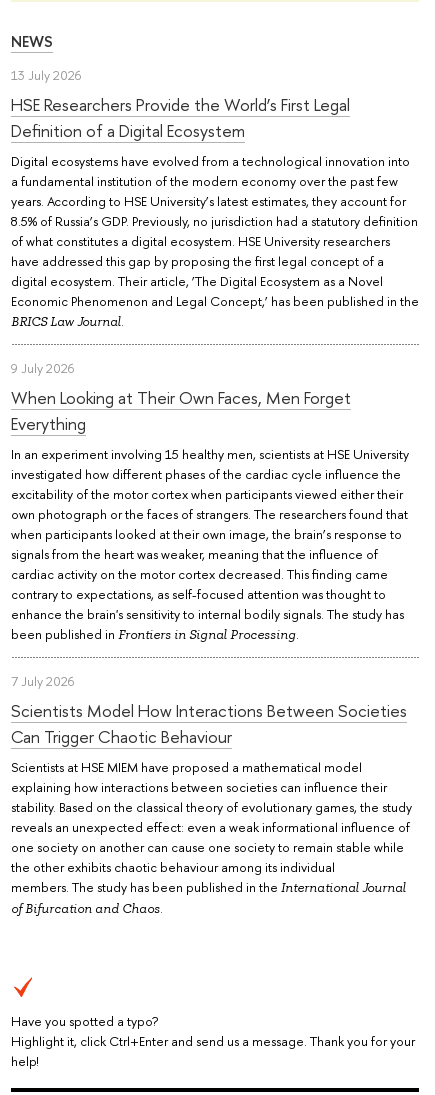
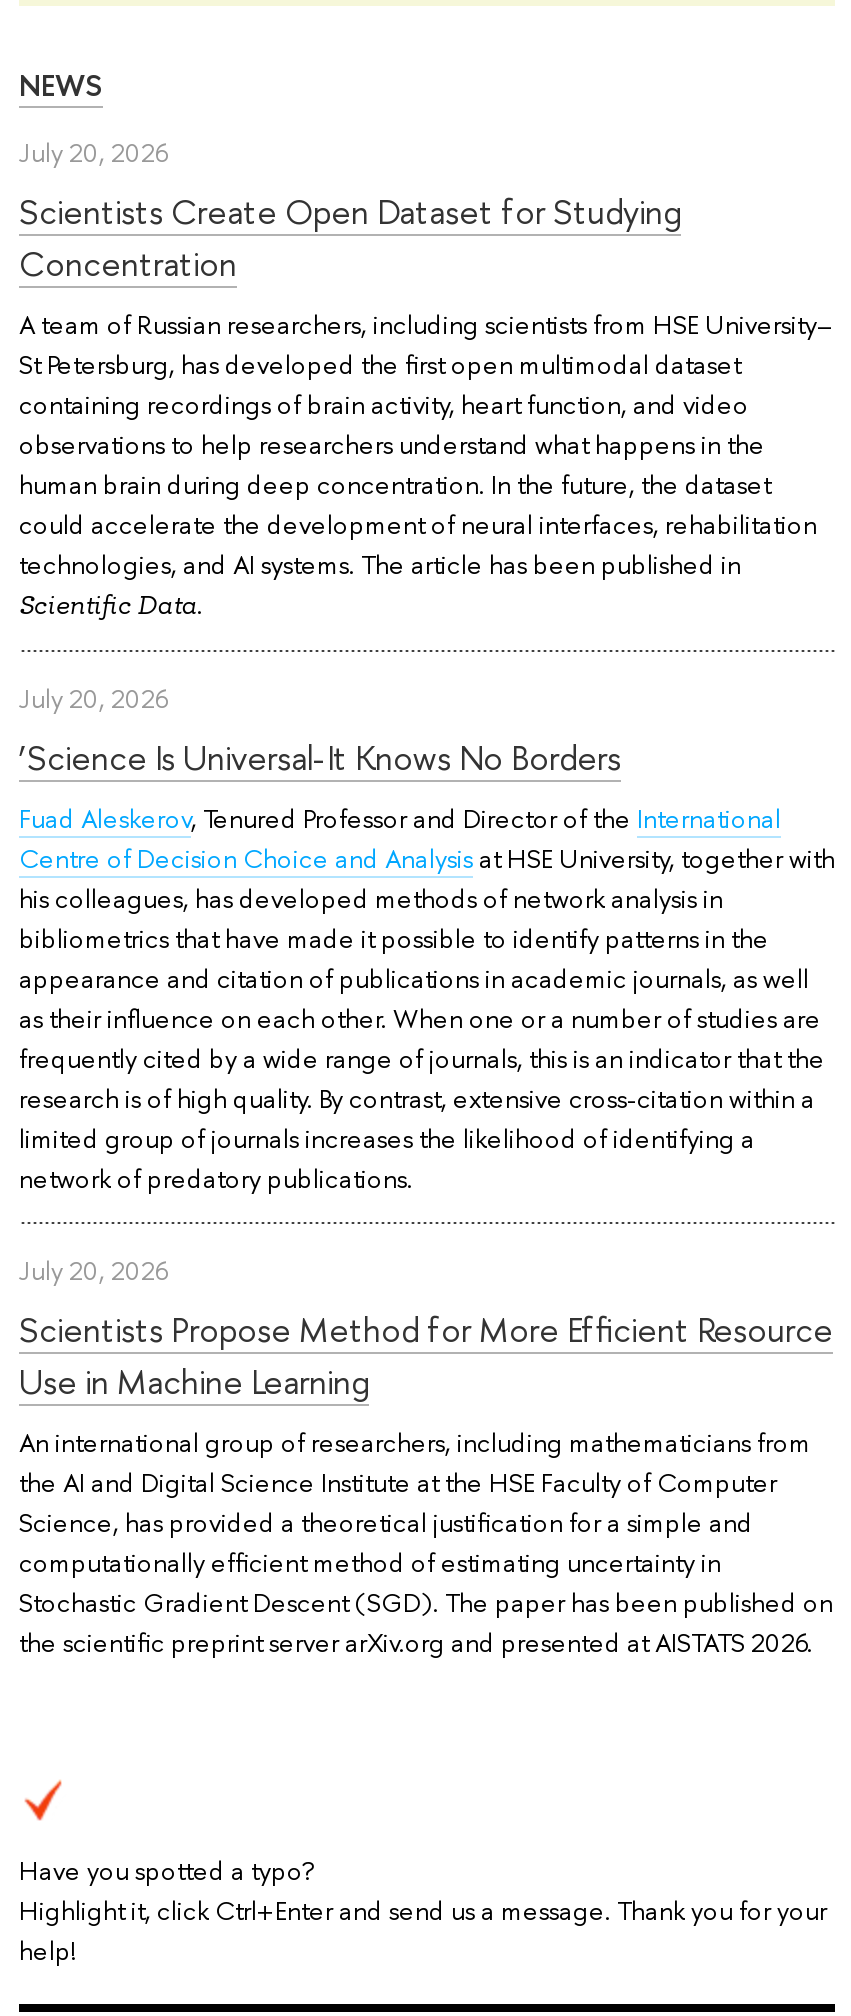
- 13 July 2026
- HSE Researchers Provide the World’s First Legal
- Definition of a Digital Ecosystem
- Digital ecosystems have evolved from a technological innovation into
- a fundamental institution of the modern economy over the past few
- years. According to HSE University’s latest estimates, they account for
- 8.5% of Russia’s GDP. Previously, no jurisdiction had a statutory definition
- of what constitutes a digital ecosystem. HSE University researchers
- have addressed this gap by proposing the first legal concept of a
- digital ecosystem. Their article, ‘The Digital Ecosystem as a Novel
- Economic Phenomenon and Legal Concept,’ has been published in the
- BRICS Law Journal.
+ July 20, 2026
+ Scientists Create Open Dataset for Studying
+ Concentration
+ A team of Russian researchers, including scientists from HSE University–
+ St Petersburg, has developed the first open multimodal dataset
+ containing recordings of brain activity, heart function, and video
+ observations to help researchers understand what happens in the
+ human brain during deep concentration. In the future, the dataset
+ could accelerate the development of neural interfaces, rehabilitation
+ technologies, and AI systems. The article has been published in
+ Scientific Data.

- 9 July 2026
- When Looking at Their Own Faces, Men Forget
- Everything
- In an experiment involving 15 healthy men, scientists at HSE University
- investigated how different phases of the cardiac cycle influence the
- excitability of the motor cortex when participants viewed either their
- own photograph or the faces of strangers. The researchers found that
- when participants looked at their own image, the brain’s response to
- signals from the heart was weaker, meaning that the influence of
- cardiac activity on the motor cortex decreased. This finding came
- contrary to expectations, as self-focused attention was thought to
- enhance the brain's sensitivity to internal bodily signals. The study has
- been published in Frontiers in Signal Processing.
+ July 20, 2026
+ ‘Science Is Universal-It Knows No Borders
+ Fuad Aleskerov, Tenured Professor and Director of the International
+ Centre of Decision Choice and Analysis at HSE University, together with
+ his colleagues, has developed methods of network analysis in
+ bibliometrics that have made it possible to identify patterns in the
+ appearance and citation of publications in academic journals, as well
+ as their influence on each other. When one or a number of studies are
+ frequently cited by a wide range of journals, this is an indicator that the
+ research is of high quality. By contrast, extensive cross-citation within a
+ limited group of journals increases the likelihood of identifying a
+ network of predatory publications.

- 7 July 2026
- Scientists Model How Interactions Between Societies
- Can Trigger Chaotic Behaviour
- Scientists at HSE MIEM have proposed a mathematical model
- explaining how interactions between societies can influence their
- stability. Based on the classical theory of evolutionary games, the study
- reveals an unexpected effect: even a weak informational influence of
- one society on another can cause one society to remain stable while
- the other exhibits chaotic behaviour among its individual
- members. The study has been published in the International Journal
- of Bifurcation and Chaos.
+ July 20, 2026
+ Scientists Propose Method for More Efficient Resource
+ Use in Machine Learning
+ An international group of researchers, including mathematicians from
+ the AI and Digital Science Institute at the HSE Faculty of Computer
+ Science, has provided a theoretical justification for a simple and
+ computationally efficient method of estimating uncertainty in
+ Stochastic Gradient Descent (SGD). The paper has been published on
+ the scientific preprint server arXiv.org and presented at AISTATS 2026.
